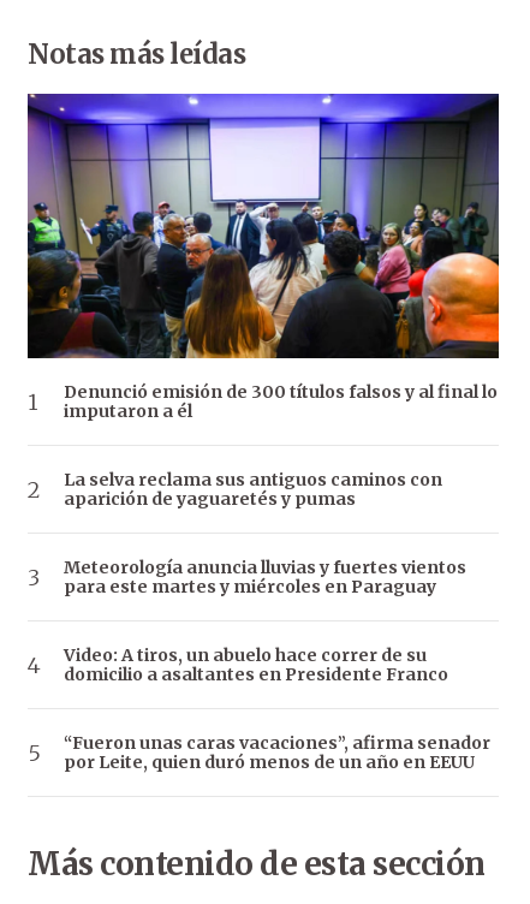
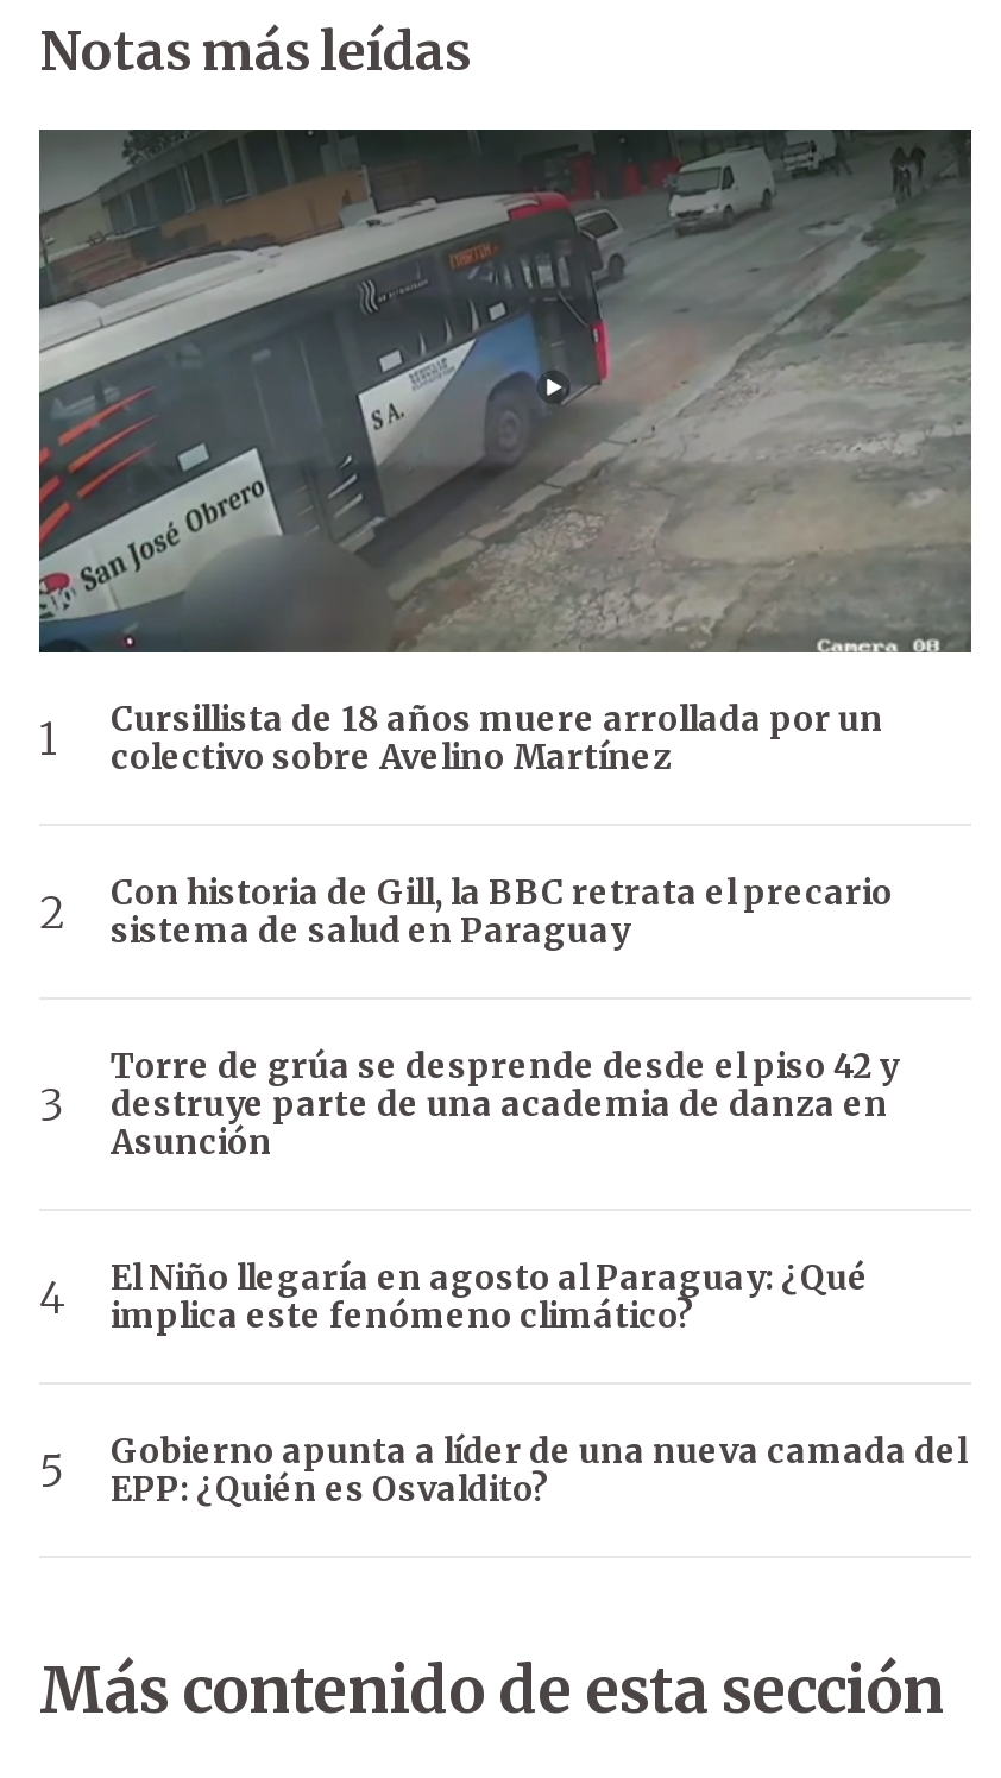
- [image]
- Denunció emisión de 300 títulos falsos y al final lo
- imputaron a él
+ [image]
+ Cursillista de 18 años muere arrollada por un
+ colectivo sobre Avelino Martínez

- La selva reclama sus antiguos caminos con
- aparición de yaguaretés y pumas
+ Con historia de Gill, la BBC retrata el precario
+ sistema de salud en Paraguay

- Meteorología anuncia lluvias y fuertes vientos
- para este martes y miércoles en Paraguay
+ Torre de grúa se desprende desde el piso 42 y
+ destruye parte de una academia de danza en
+ Asunción

- Video: A tiros, un abuelo hace correr de su
- domicilio a asaltantes en Presidente Franco
+ El Niño llegaría en agosto al Paraguay: ¿Qué
+ implica este fenómeno climático?

- “Fueron unas caras vacaciones”, afirma senador
- por Leite, quien duró menos de un año en EEUU
+ Gobierno apunta a líder de una nueva camada del
+ EPP: ¿Quién es Osvaldito?
